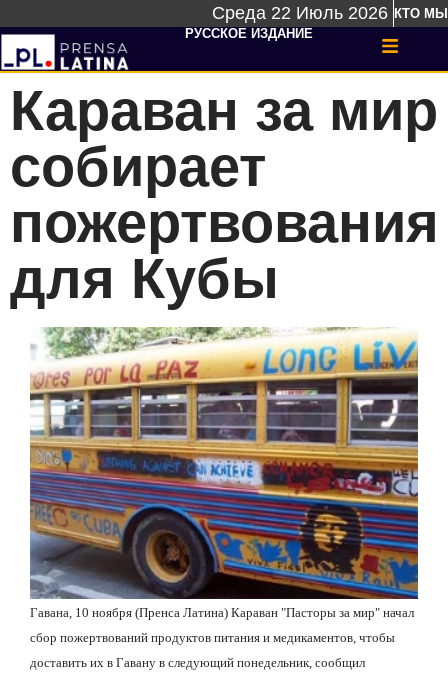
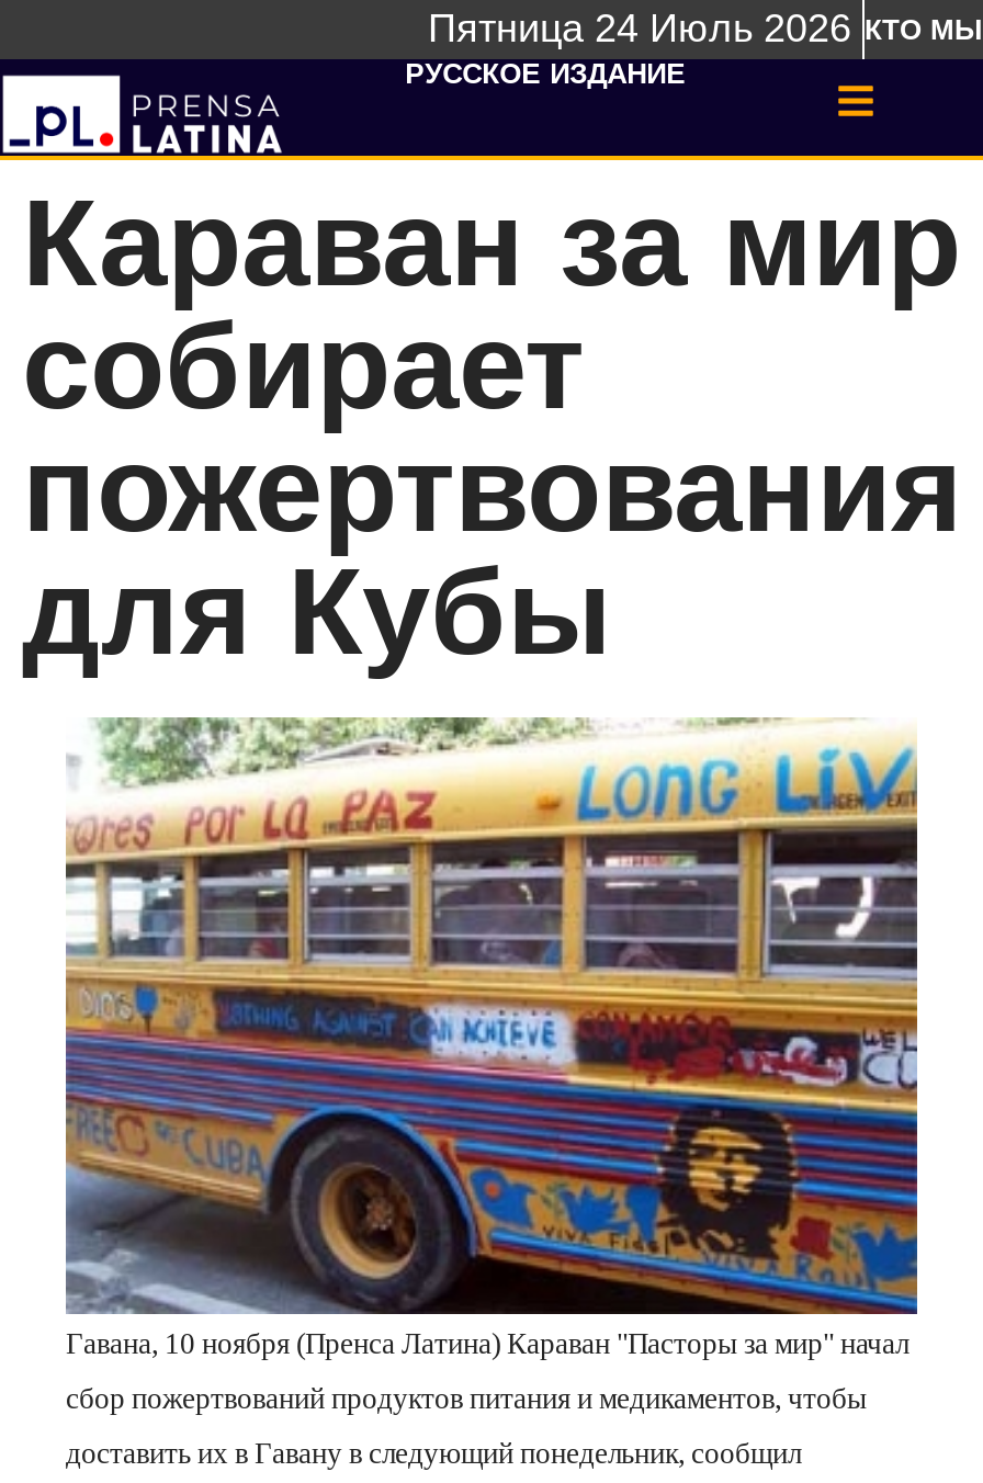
- Среда 22 Июль 2026 КТО МЫ
+ Пятница 24 Июль 2026 КТО МЫ
